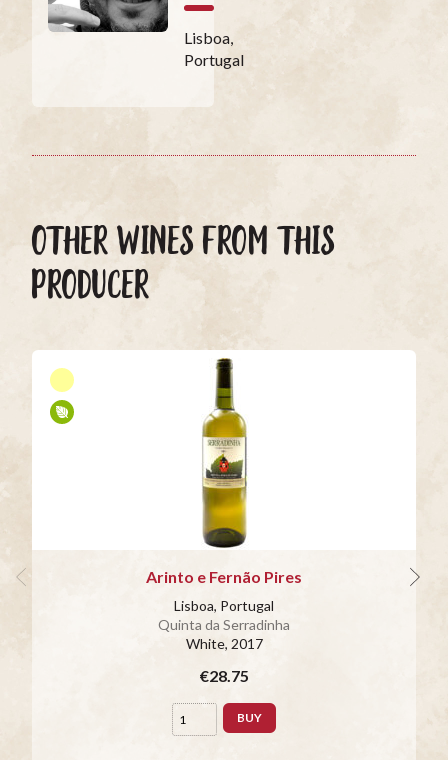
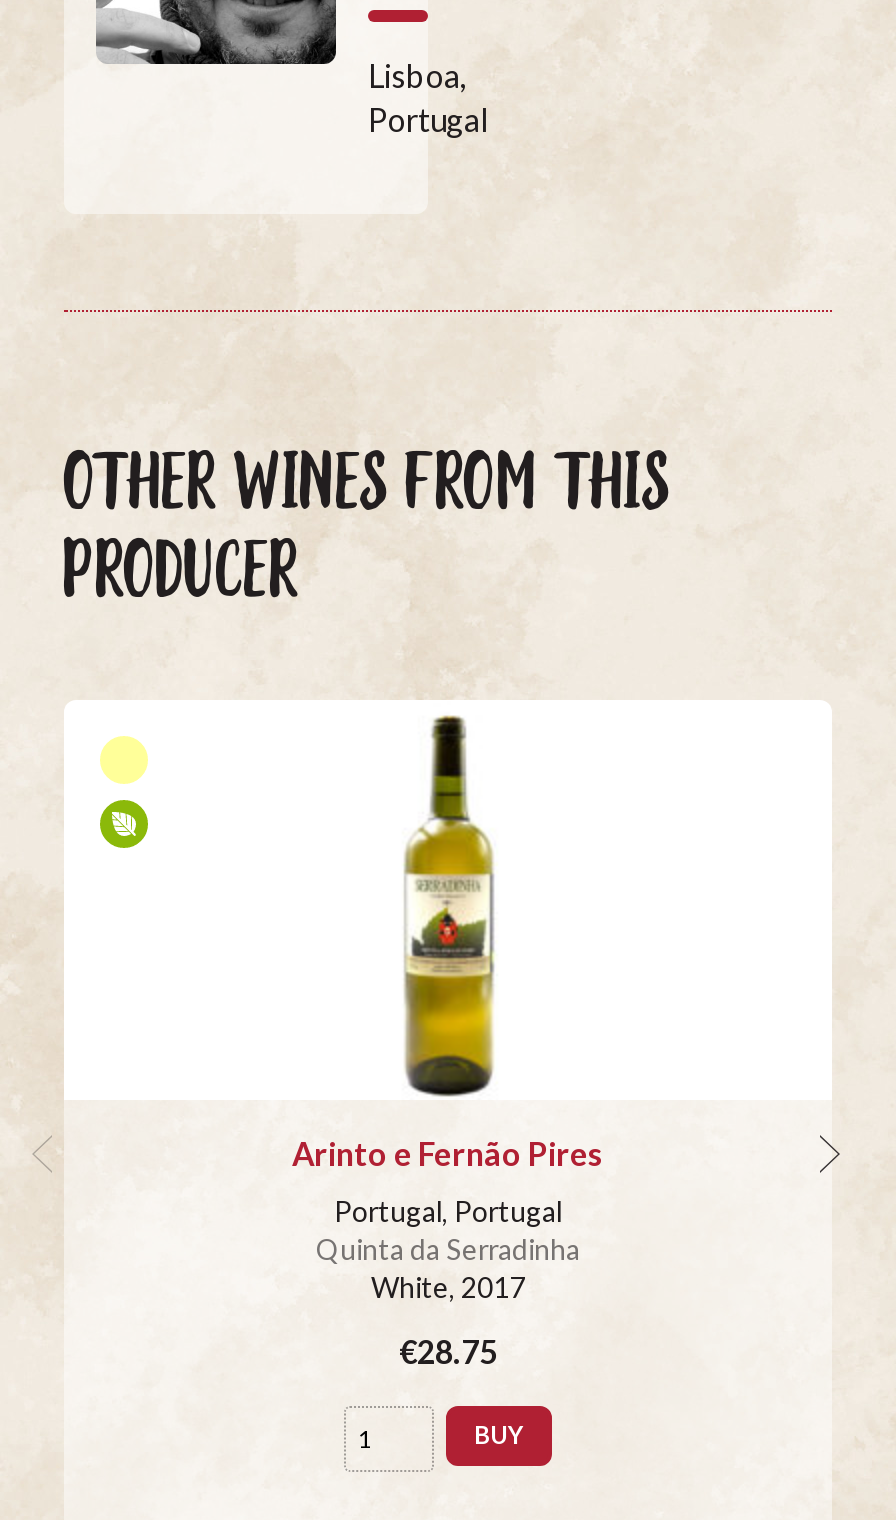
- Lisboa, Portugal
+ Portugal, Portugal
